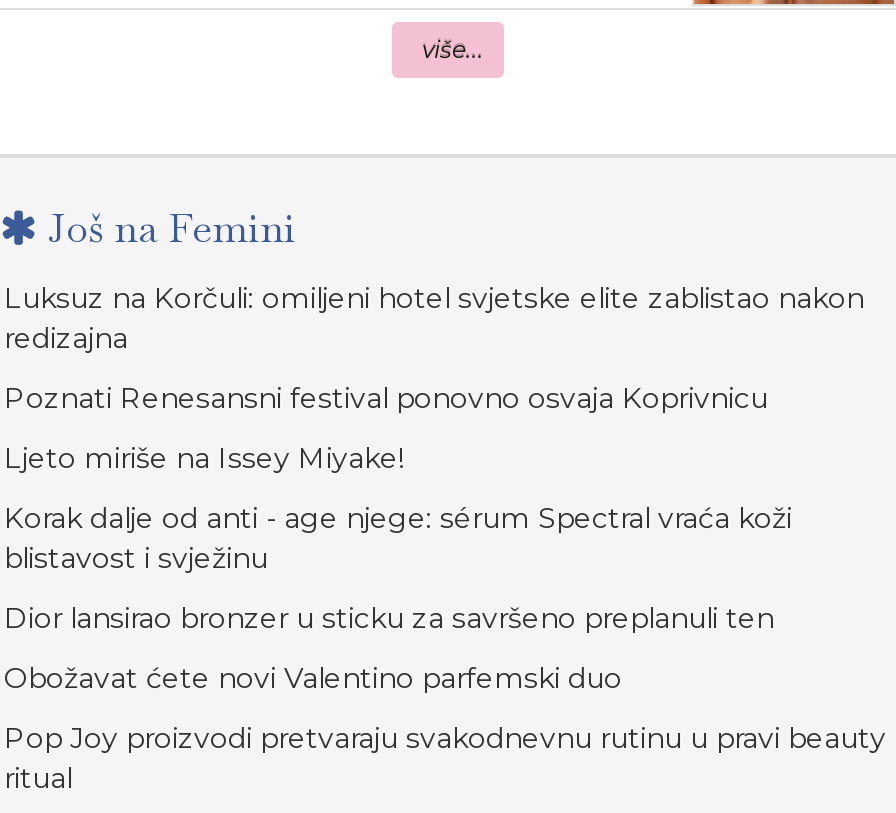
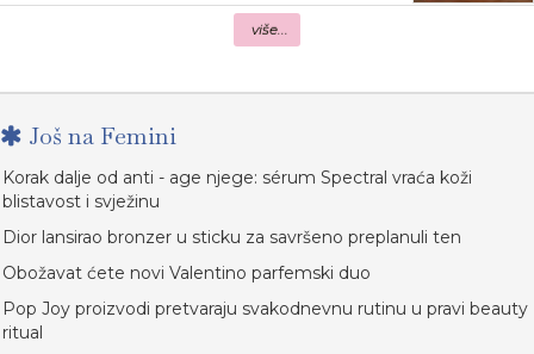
- Luksuz na Korčuli: omiljeni hotel svjetske elite zablistao nakon
- redizajna
- Poznati Renesansni festival ponovno osvaja Koprivnicu
- Ljeto miriše na Issey Miyake!
